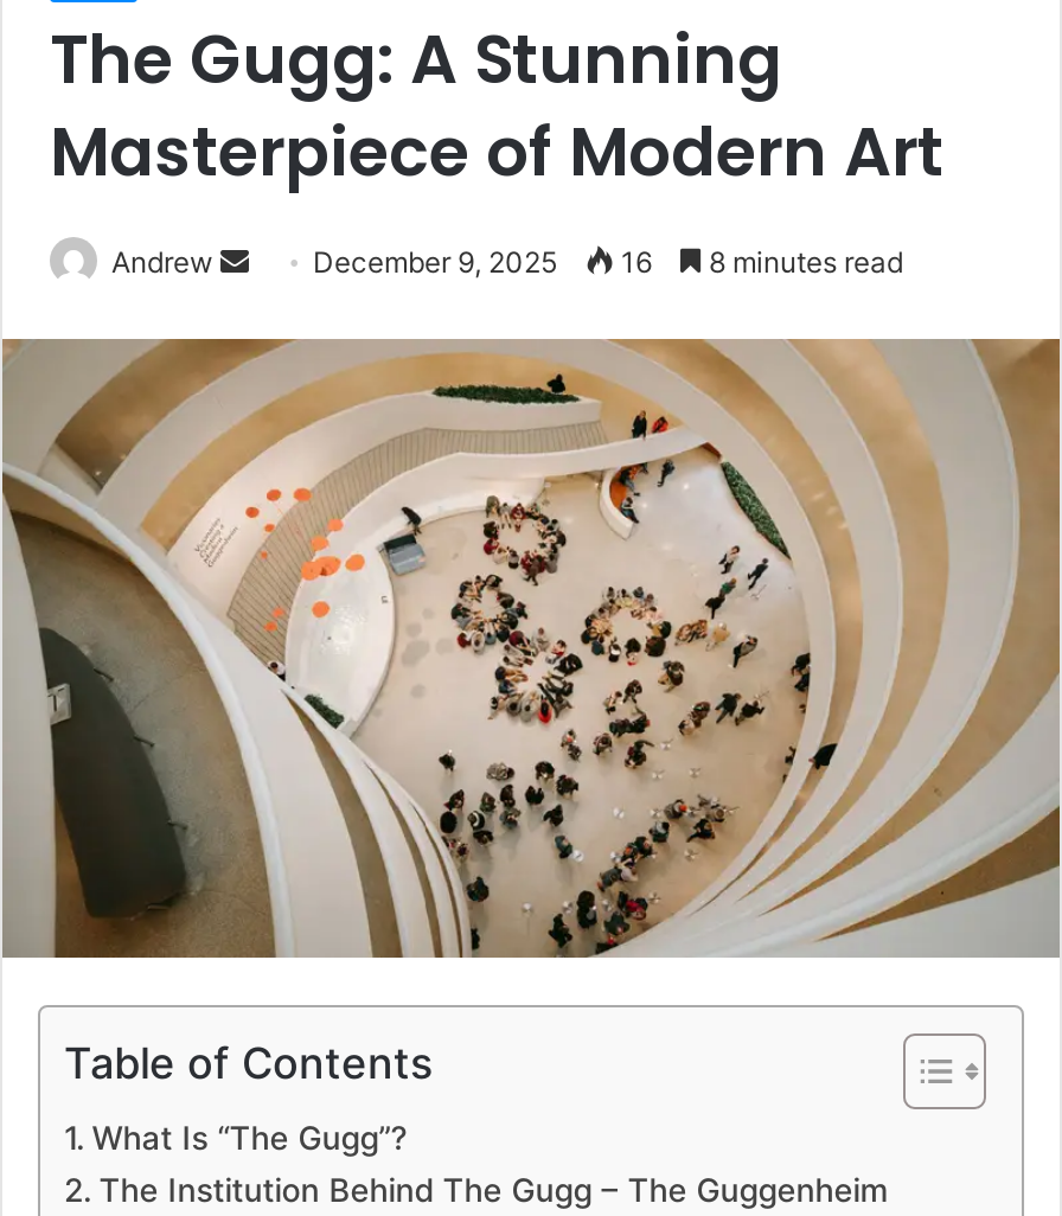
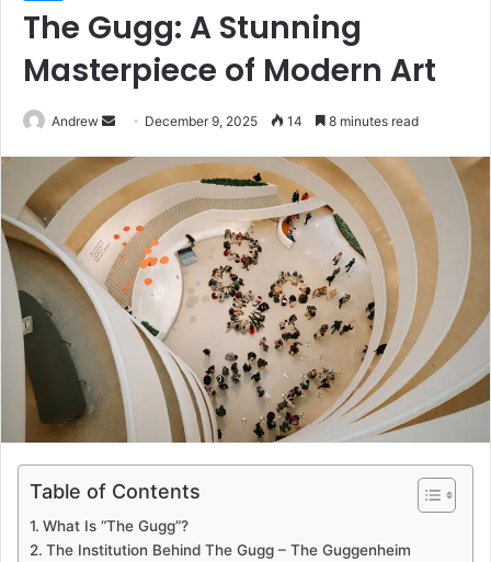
- 16
+ 14
